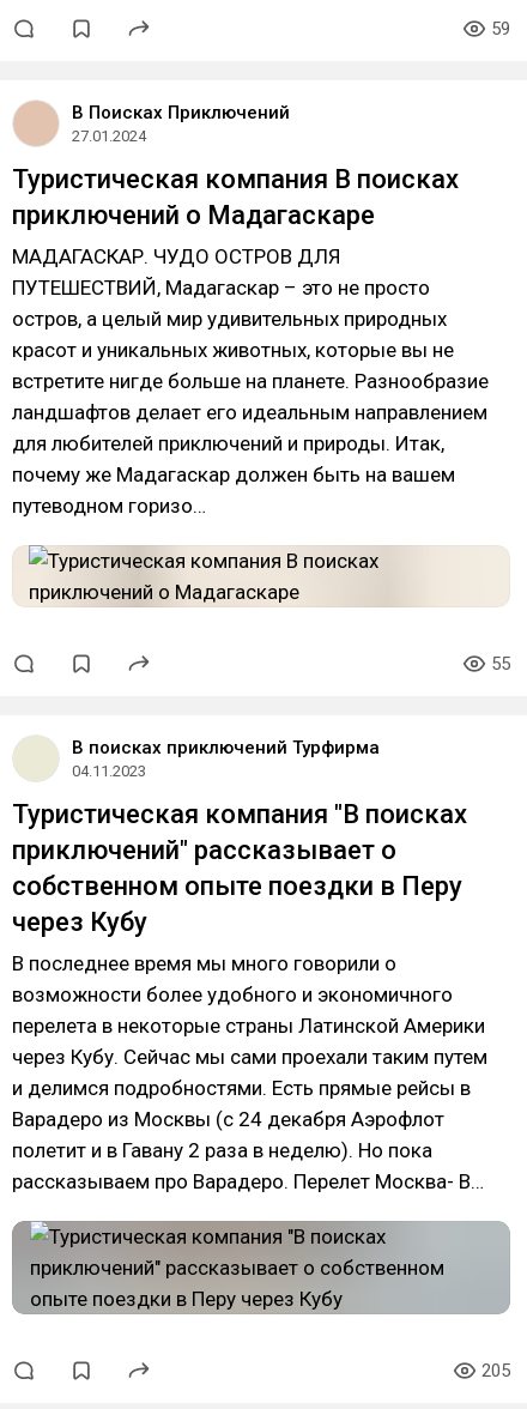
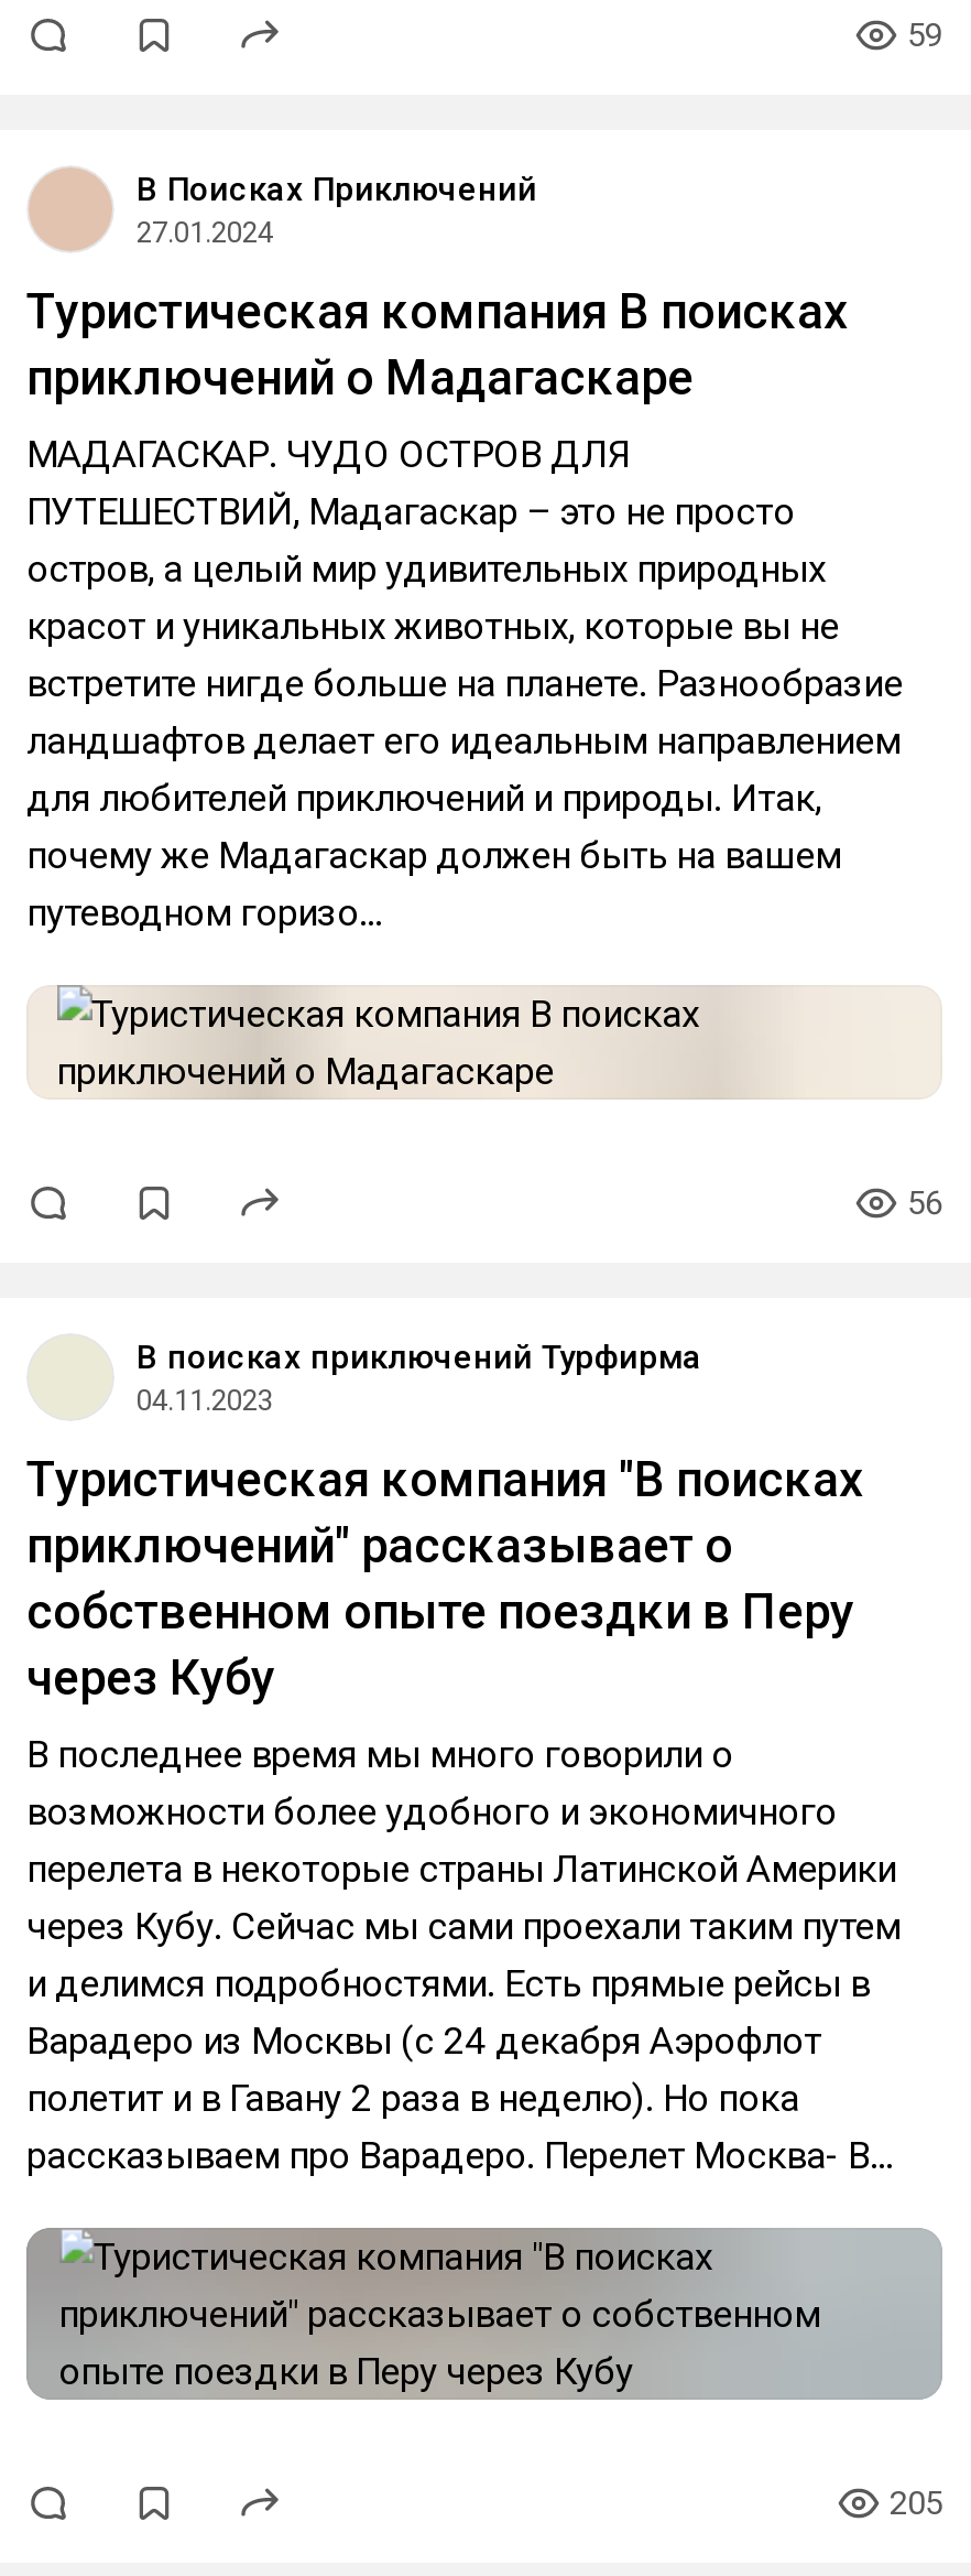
- 55
+ 56
